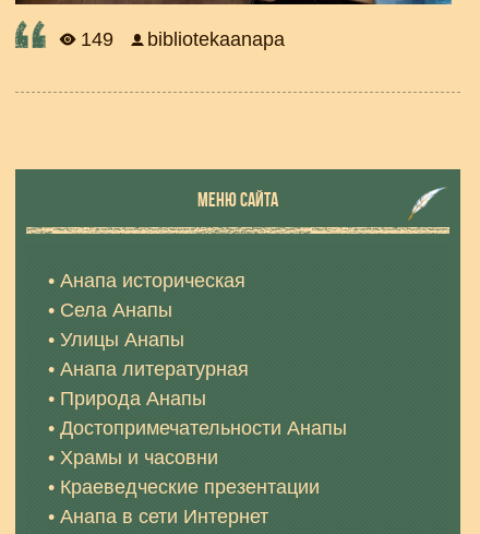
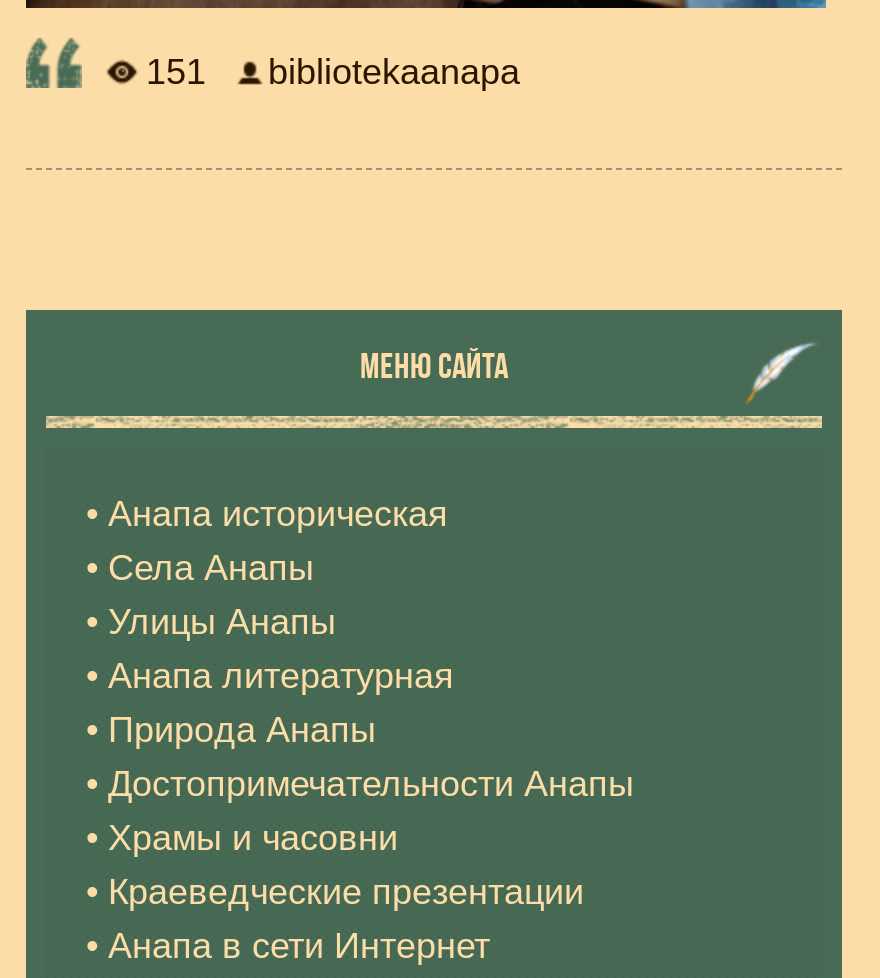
- 149 bibliotekaanapa
+ 151 bibliotekaanapa
